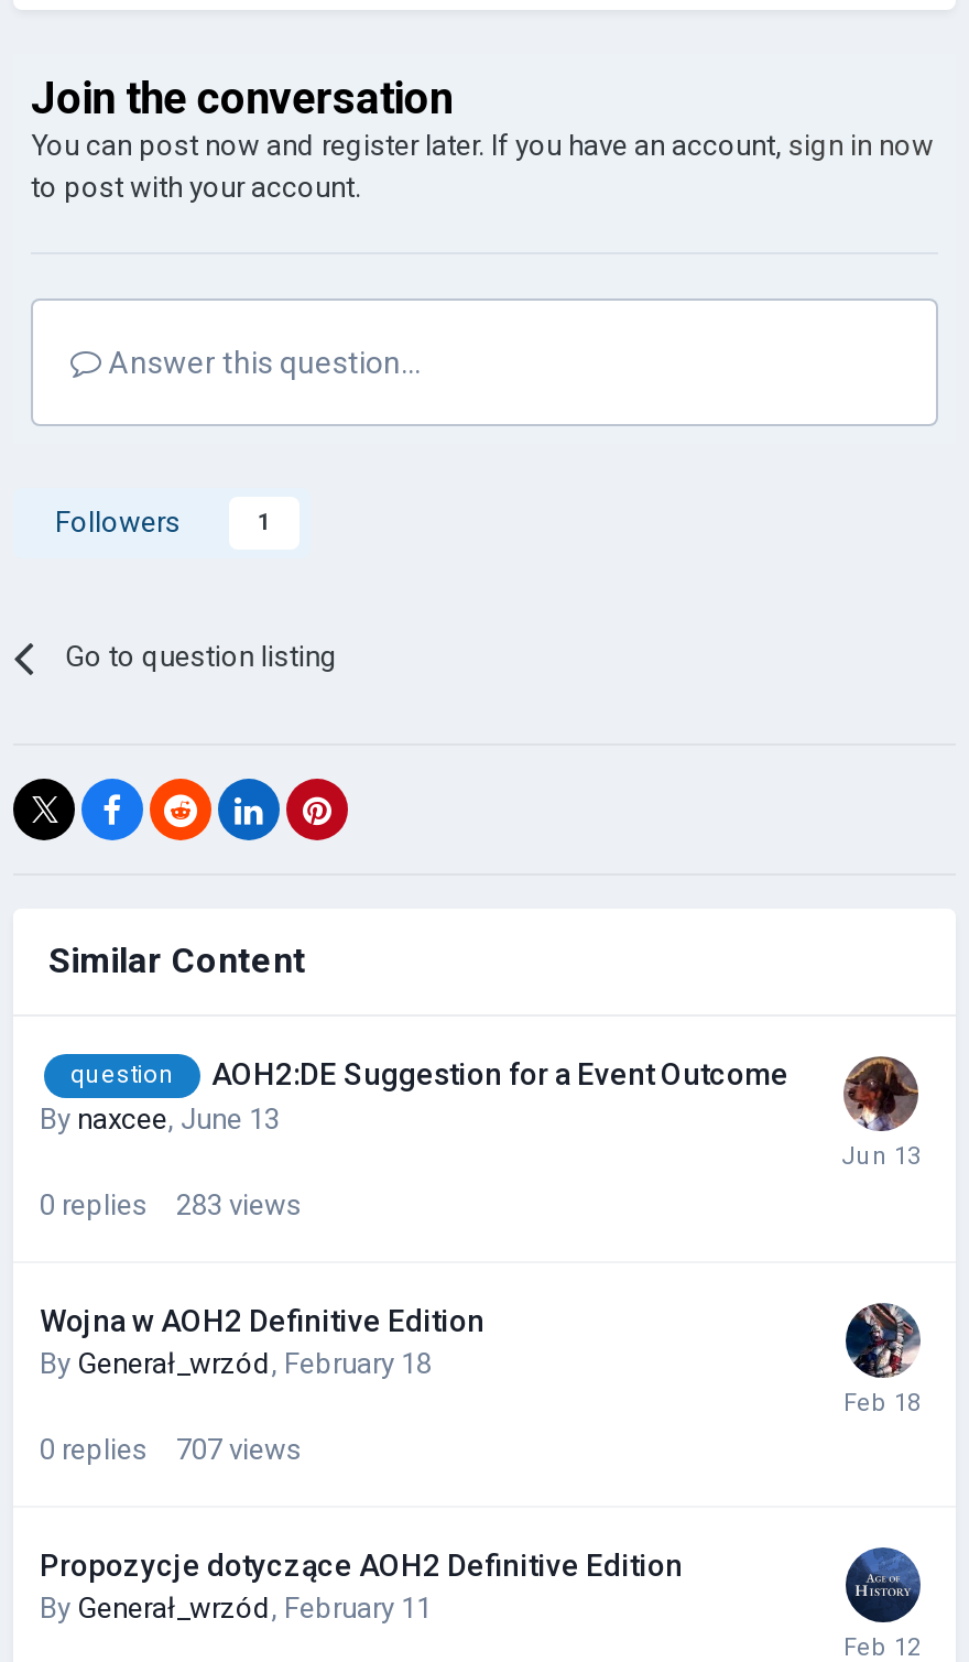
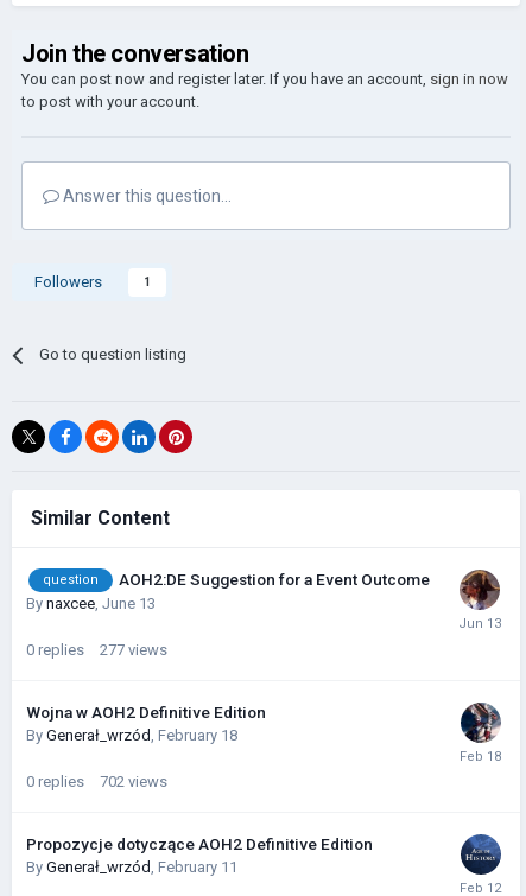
- 0 replies 283 views
+ 0 replies 277 views

- 0 replies 707 views
+ 0 replies 702 views
